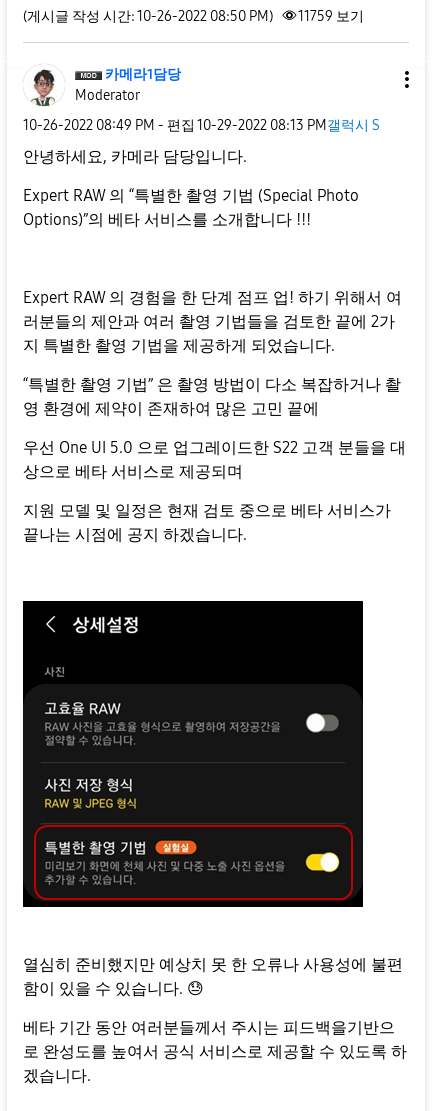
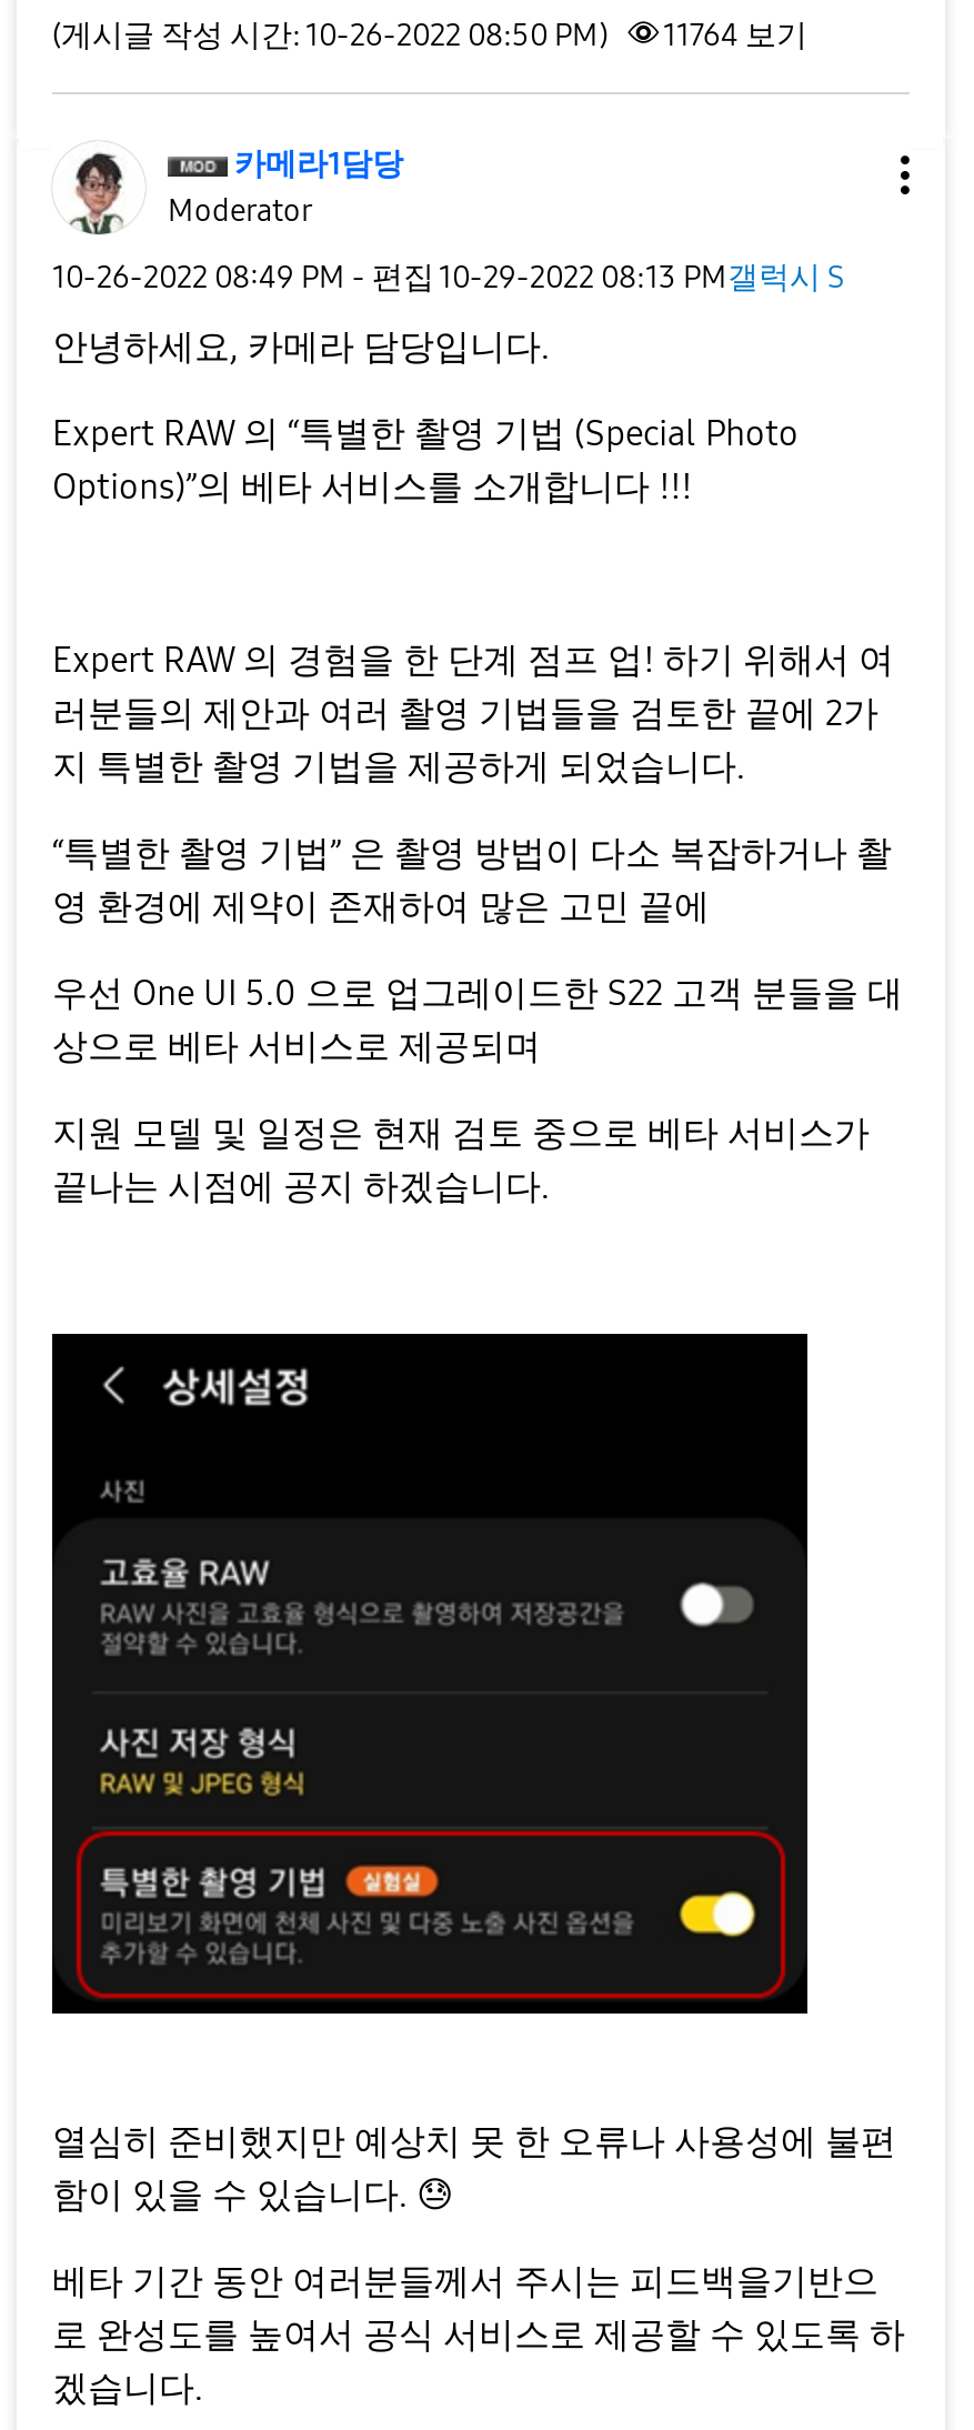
- (게시글 작성 시간: 10-26-2022 08:50 PM) 11759 보기
+ (게시글 작성 시간: 10-26-2022 08:50 PM) 11764 보기
